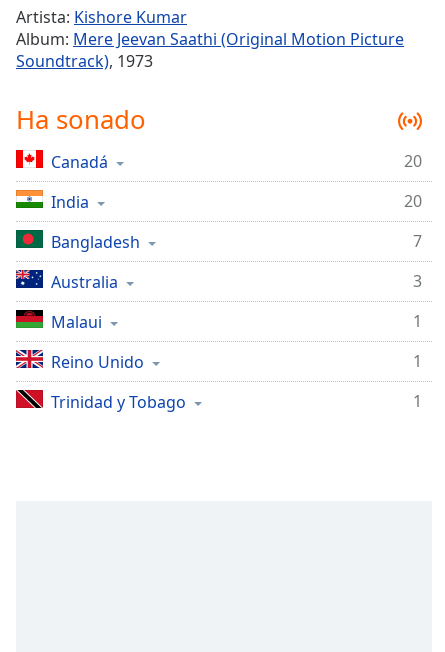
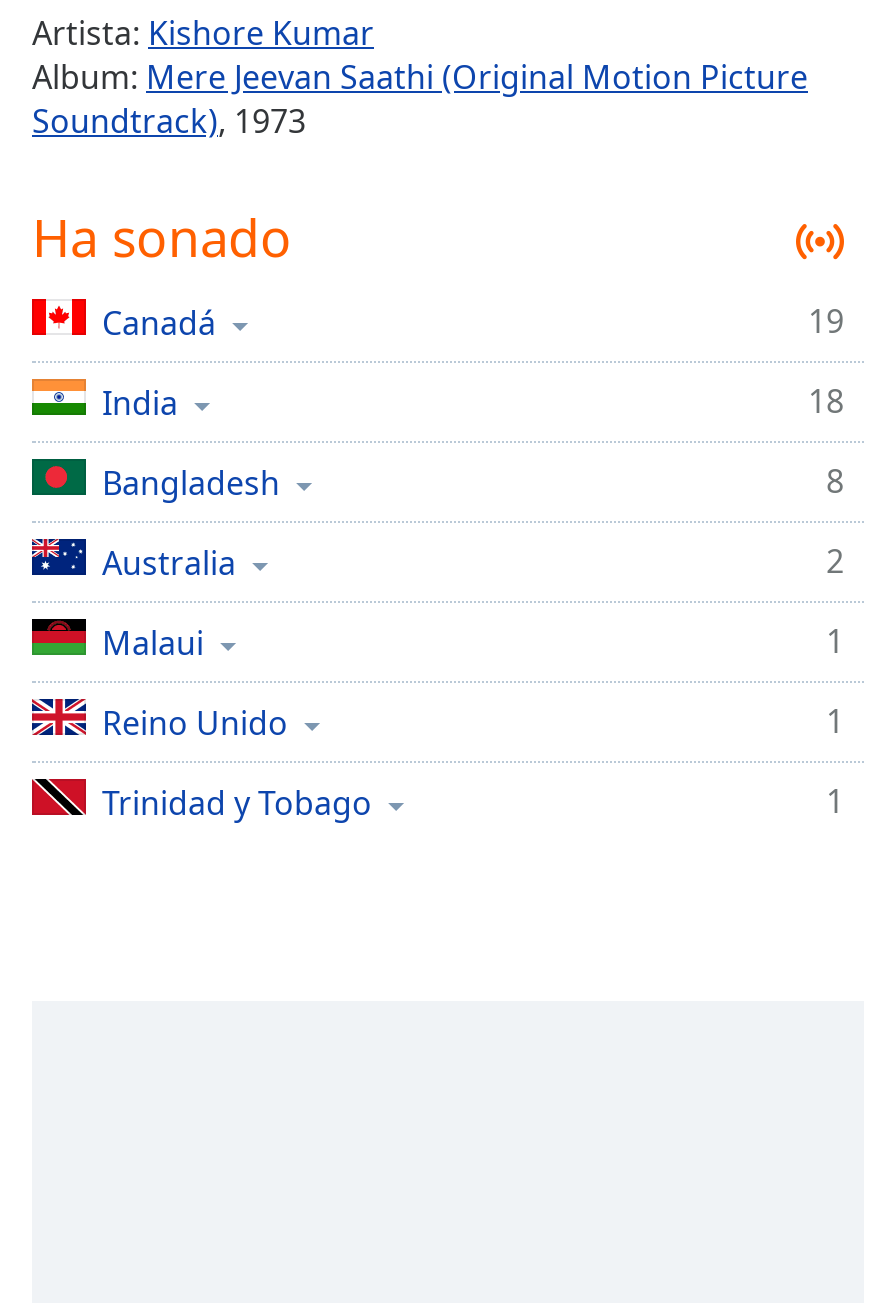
- 20
+ 19

- 20
+ 18

- 7
+ 8

- 3
+ 2
